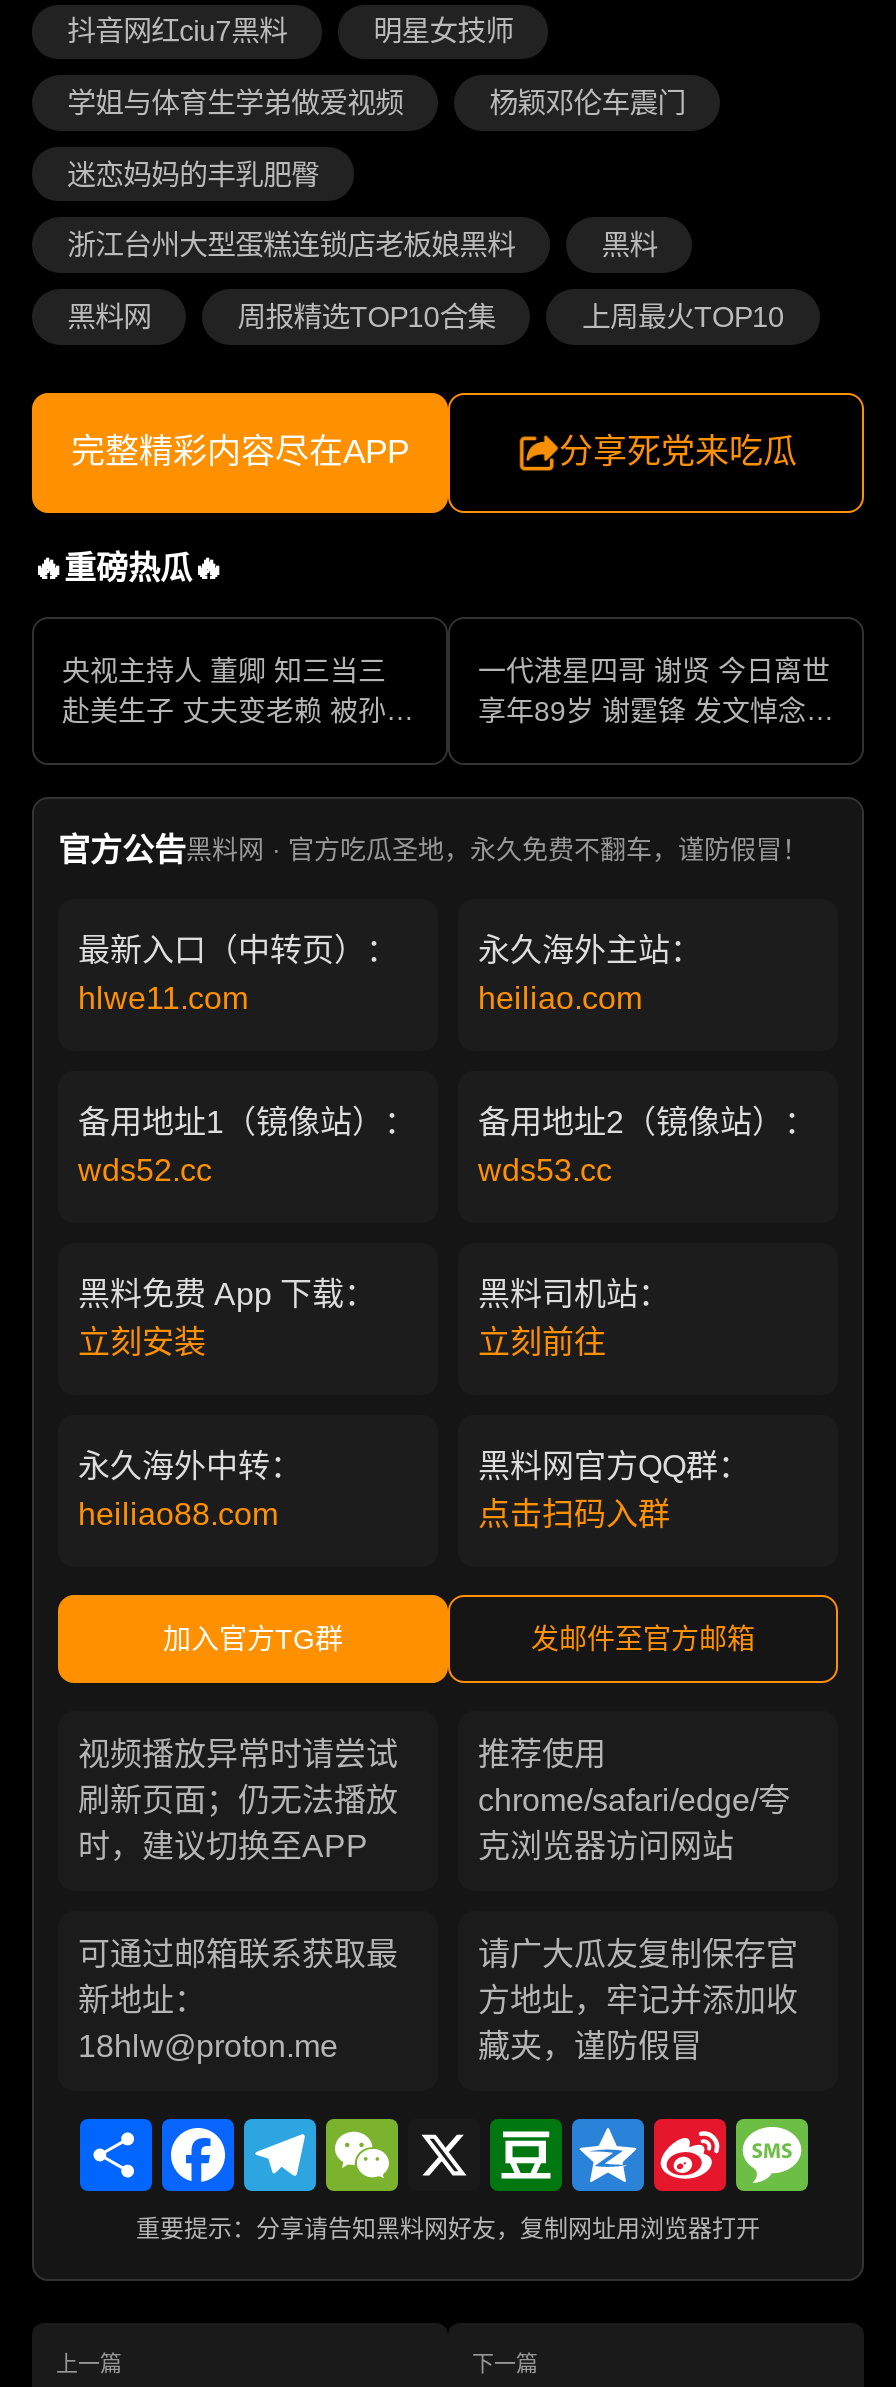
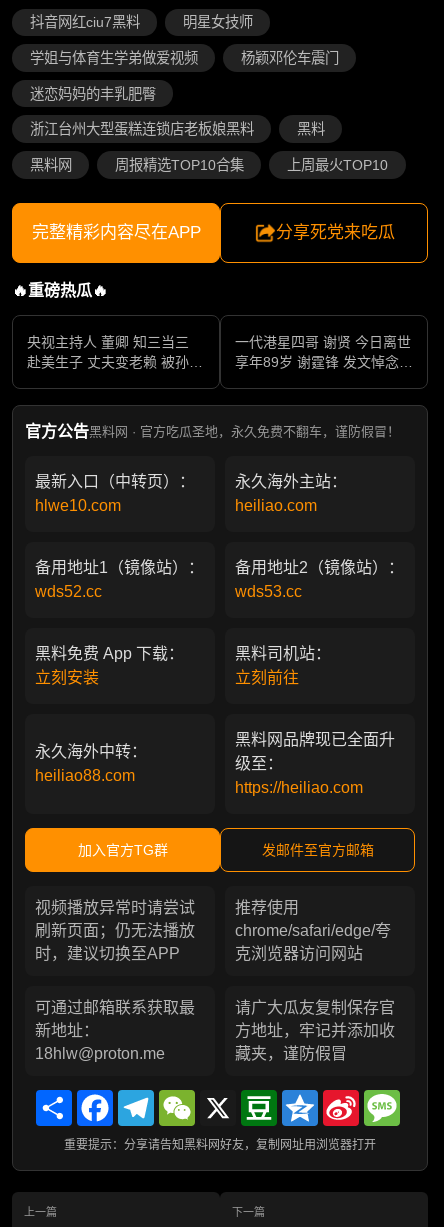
- hlwe11.com
+ hlwe10.com

- 黑料网官方QQ群：
- 点击扫码入群
+ 黑料网品牌现已全面升
+ 级至：
+ https://heiliao.com
